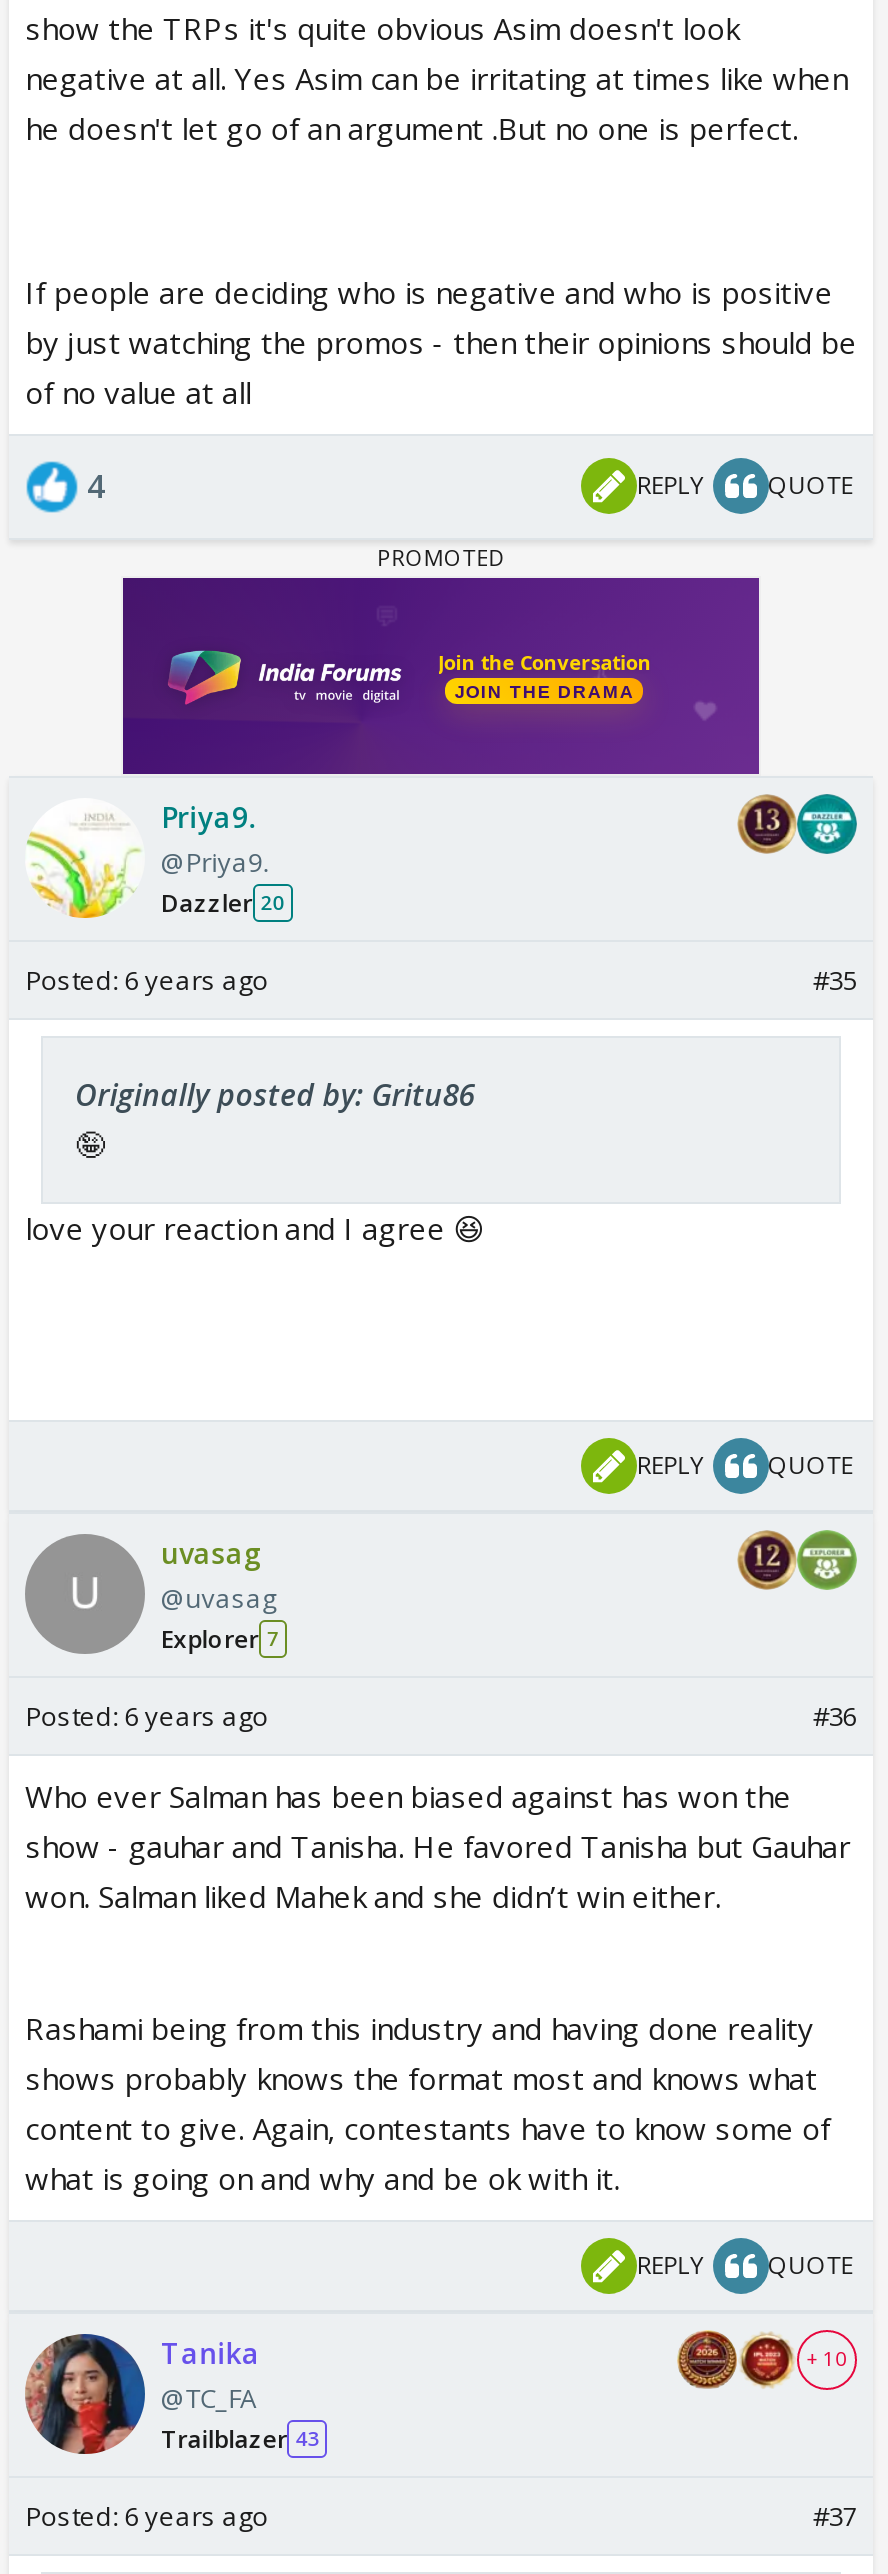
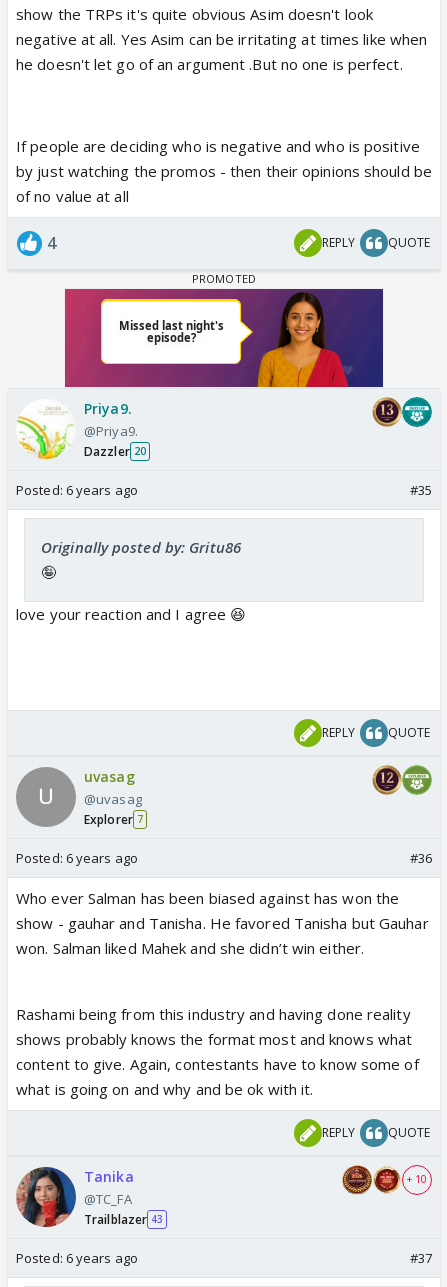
- [image]
+ [image]
